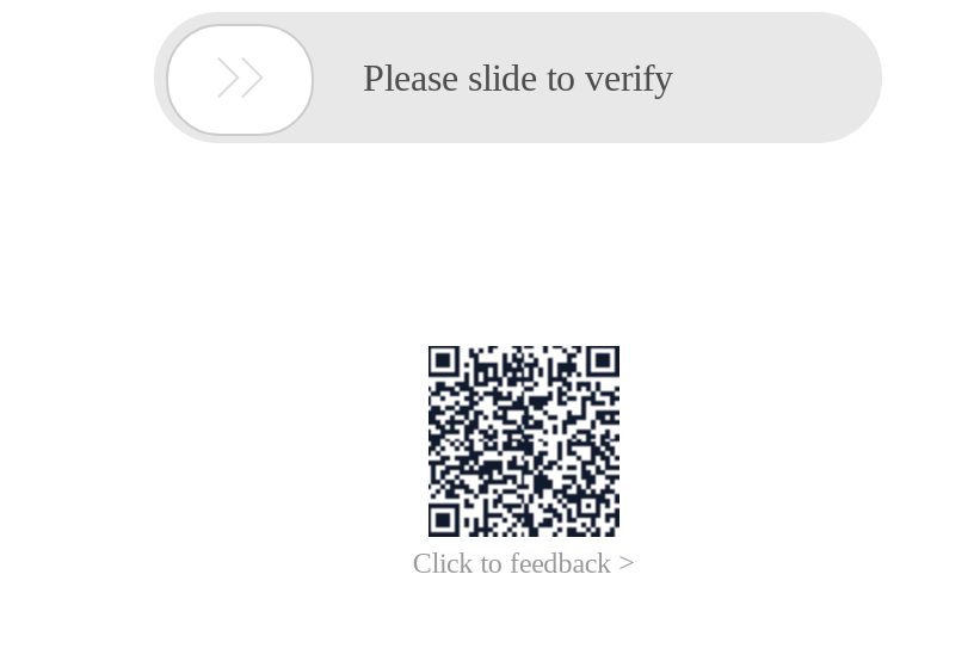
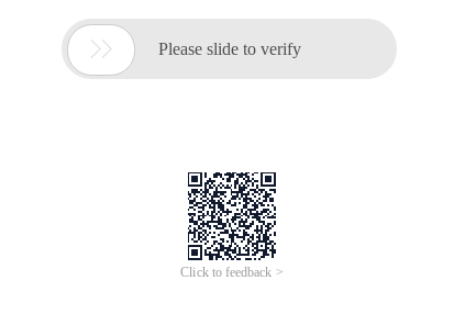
- [image]
+ [image]
